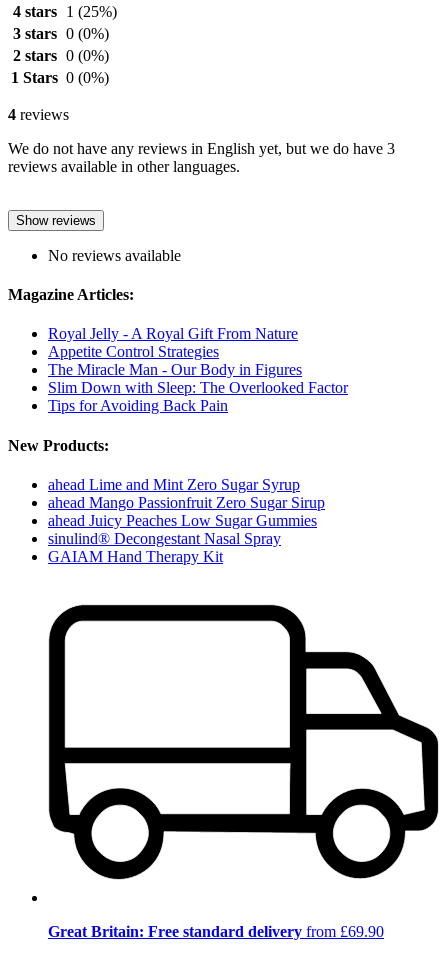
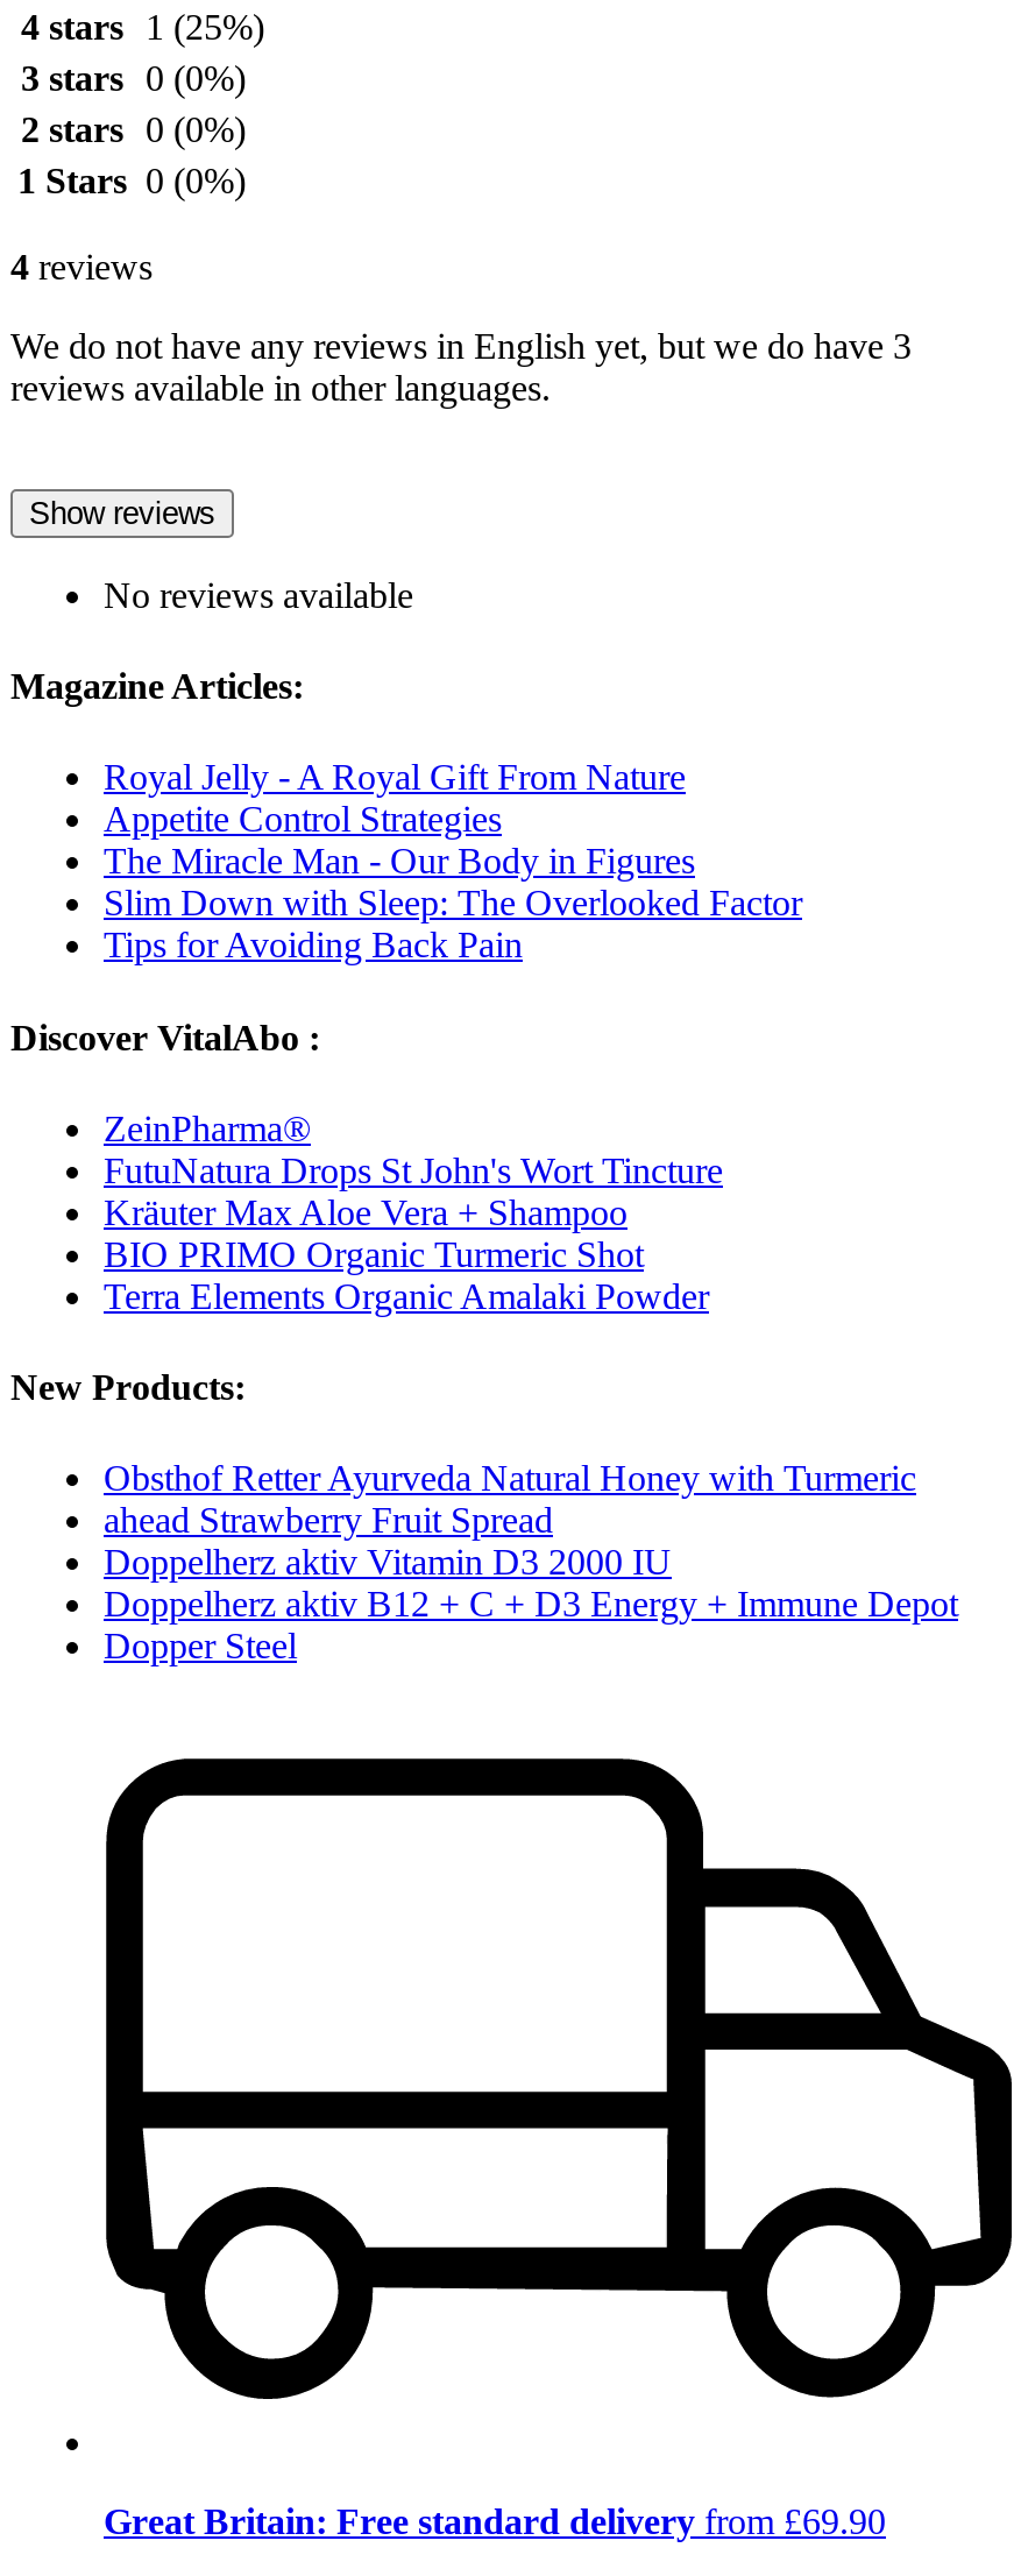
+ Discover VitalAbo :
+ ZeinPharma®
+ FutuNatura Drops St John's Wort Tincture
+ Kräuter Max Aloe Vera + Shampoo
+ BIO PRIMO Organic Turmeric Shot
+ Terra Elements Organic Amalaki Powder

- ahead Lime and Mint Zero Sugar Syrup
- ahead Mango Passionfruit Zero Sugar Sirup
- ahead Juicy Peaches Low Sugar Gummies
- sinulind® Decongestant Nasal Spray
- GAIAM Hand Therapy Kit
+ Obsthof Retter Ayurveda Natural Honey with Turmeric
+ ahead Strawberry Fruit Spread
+ Doppelherz aktiv Vitamin D3 2000 IU
+ Doppelherz aktiv B12 + C + D3 Energy + Immune Depot
+ Dopper Steel
